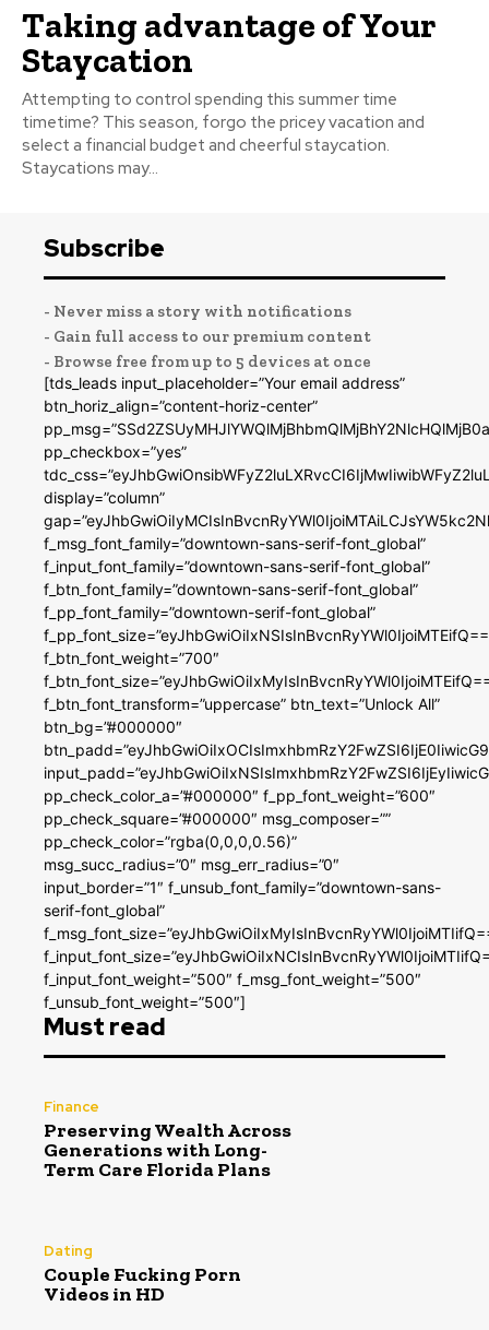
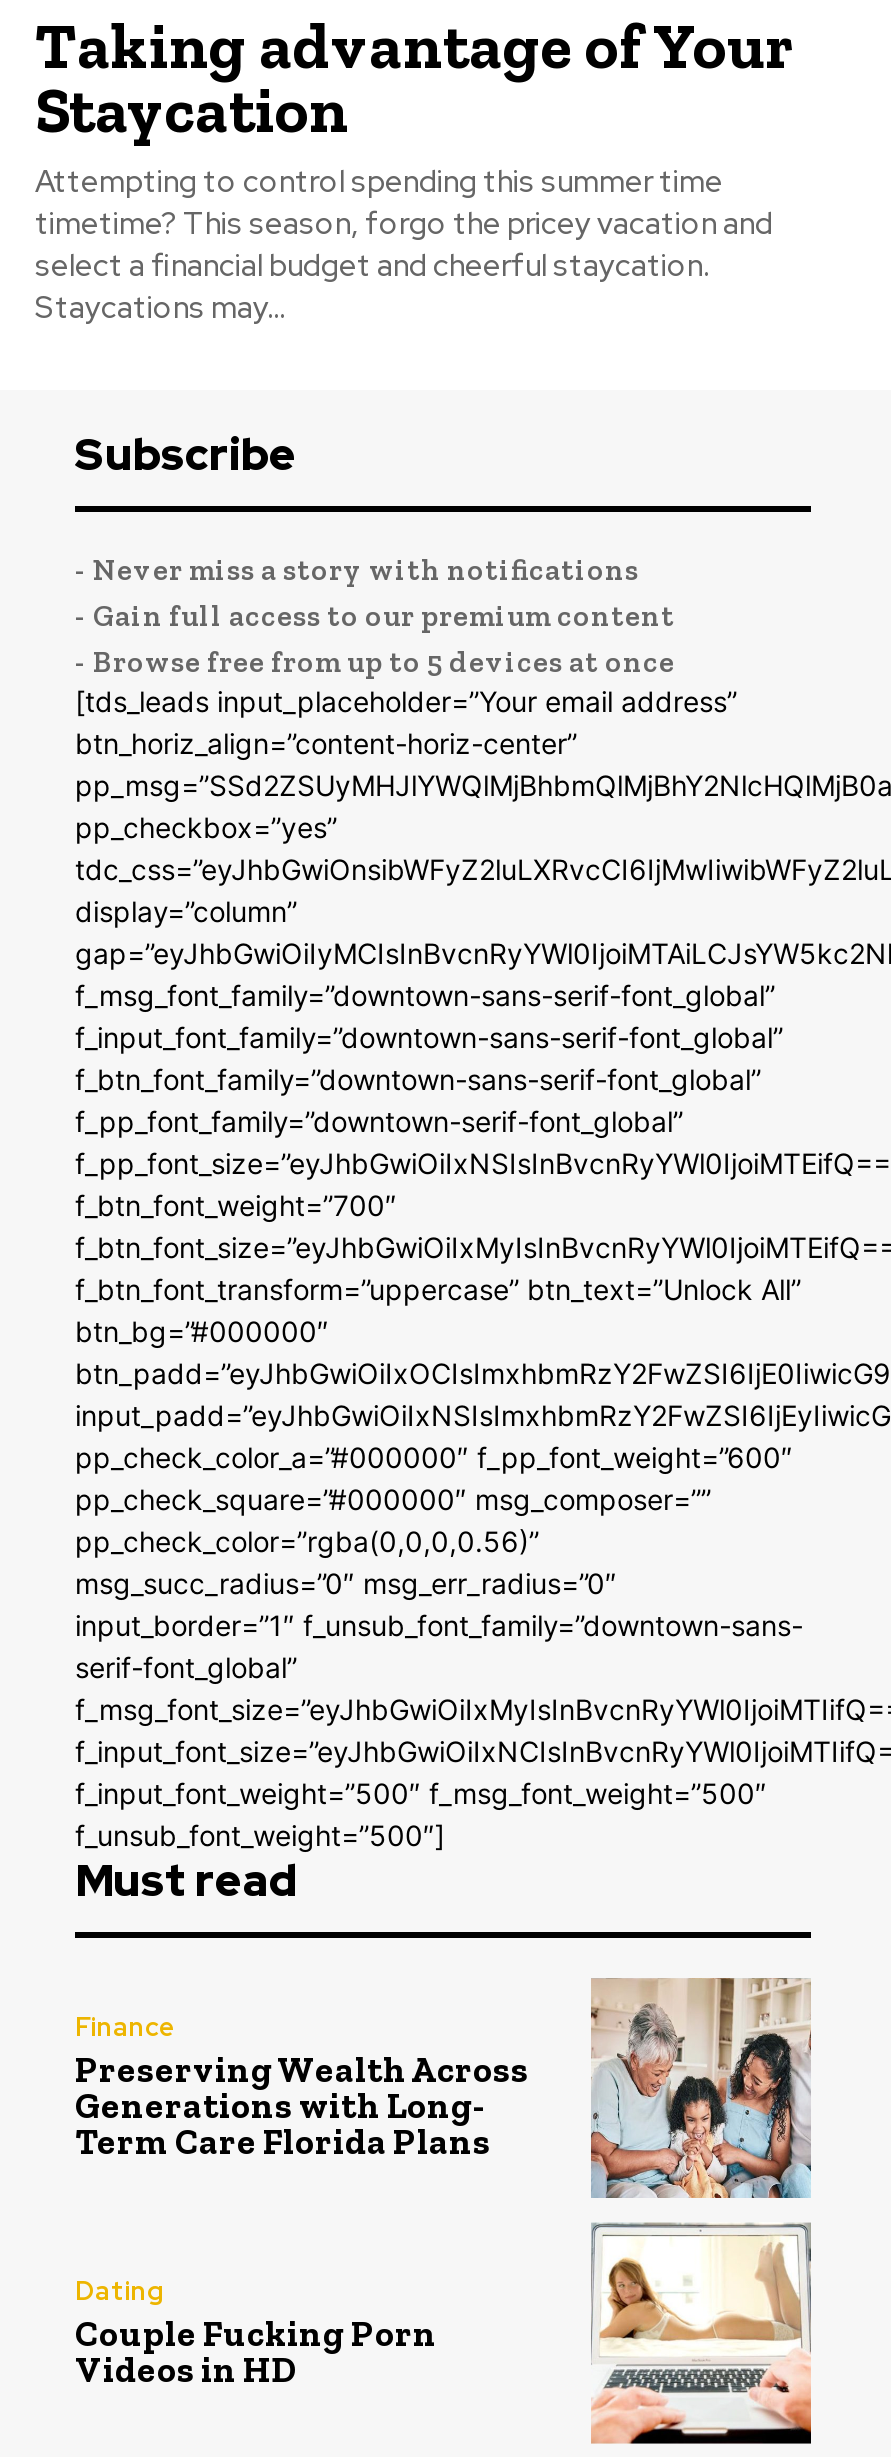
+ [image]

+ [image]
